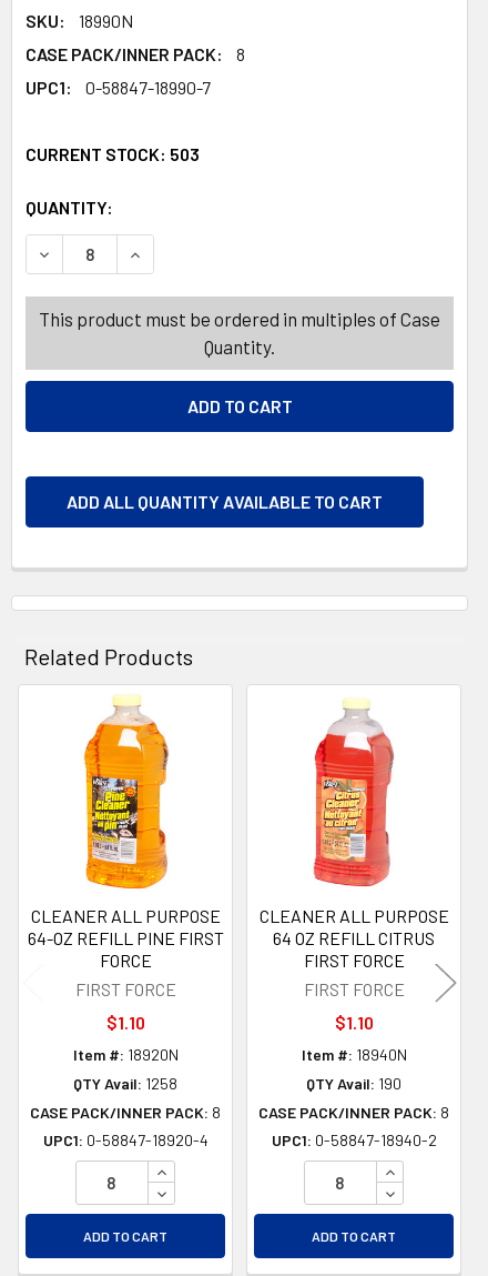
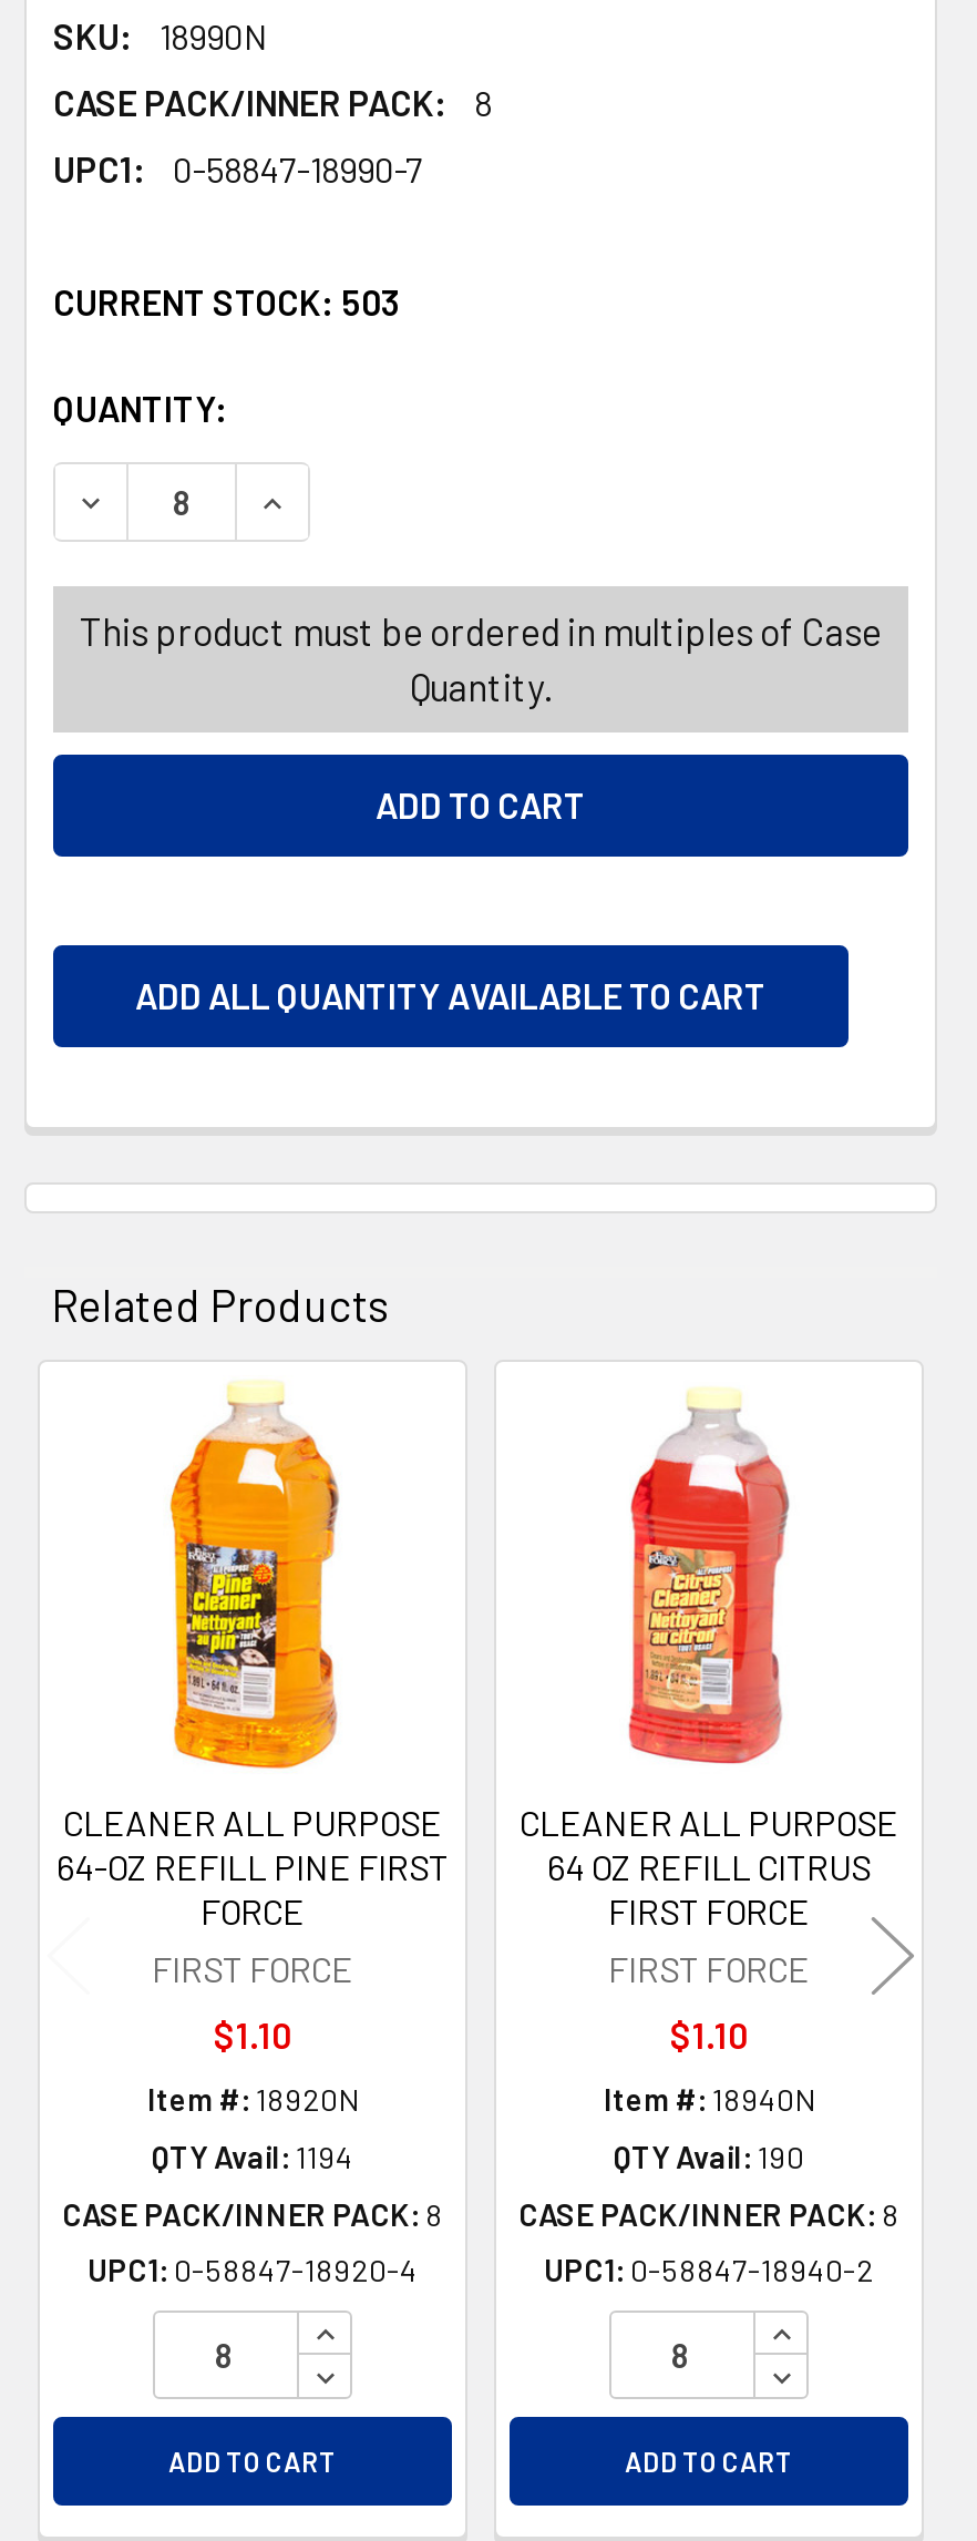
- QTY Avail: 1258
+ QTY Avail: 1194
